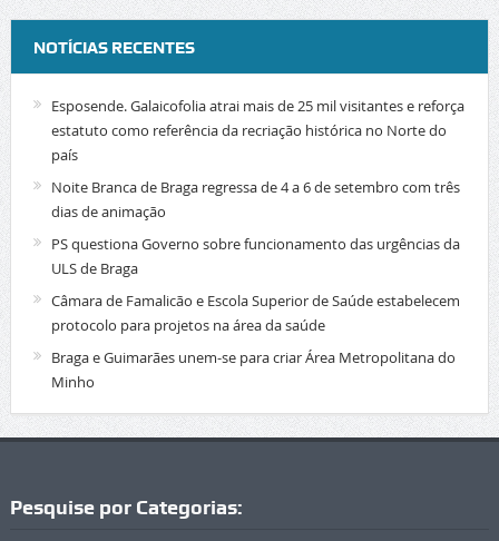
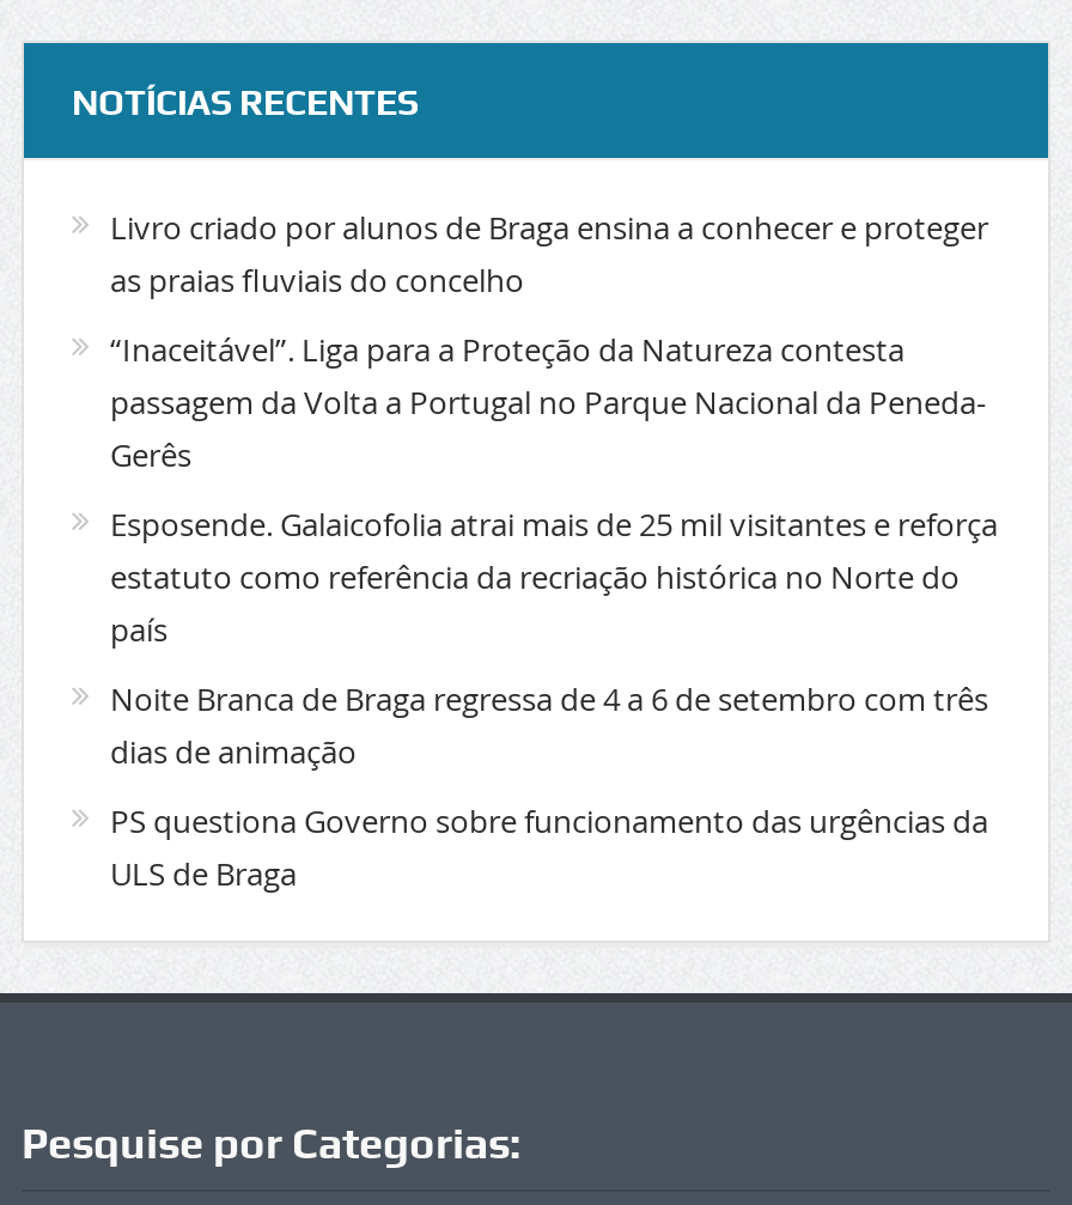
+ Livro criado por alunos de Braga ensina a conhecer e proteger
+ as praias fluviais do concelho
+ “Inaceitável”. Liga para a Proteção da Natureza contesta
+ passagem da Volta a Portugal no Parque Nacional da Peneda-
+ Gerês

moved down: Esposende. Galaicofolia atrai mais de 25 mil visitantes e reforça | estatuto como referência da recriação histórica no Norte do | país | Noite Branca de Braga regressa de 4 a 6 de setembro com três | dias de animação | PS questiona Governo sobre funcionamento das urgências da | ULS de Braga

- Câmara de Famalicão e Escola Superior de Saúde estabelecem
- protocolo para projetos na área da saúde
- Braga e Guimarães unem-se para criar Área Metropolitana do
- Minho
